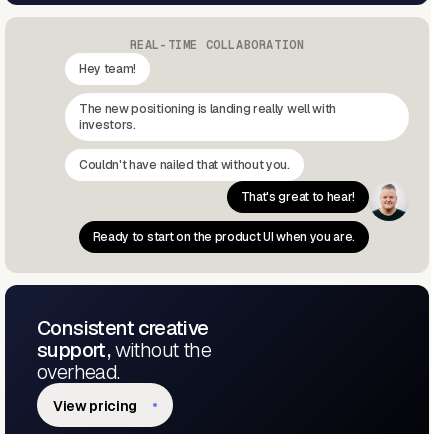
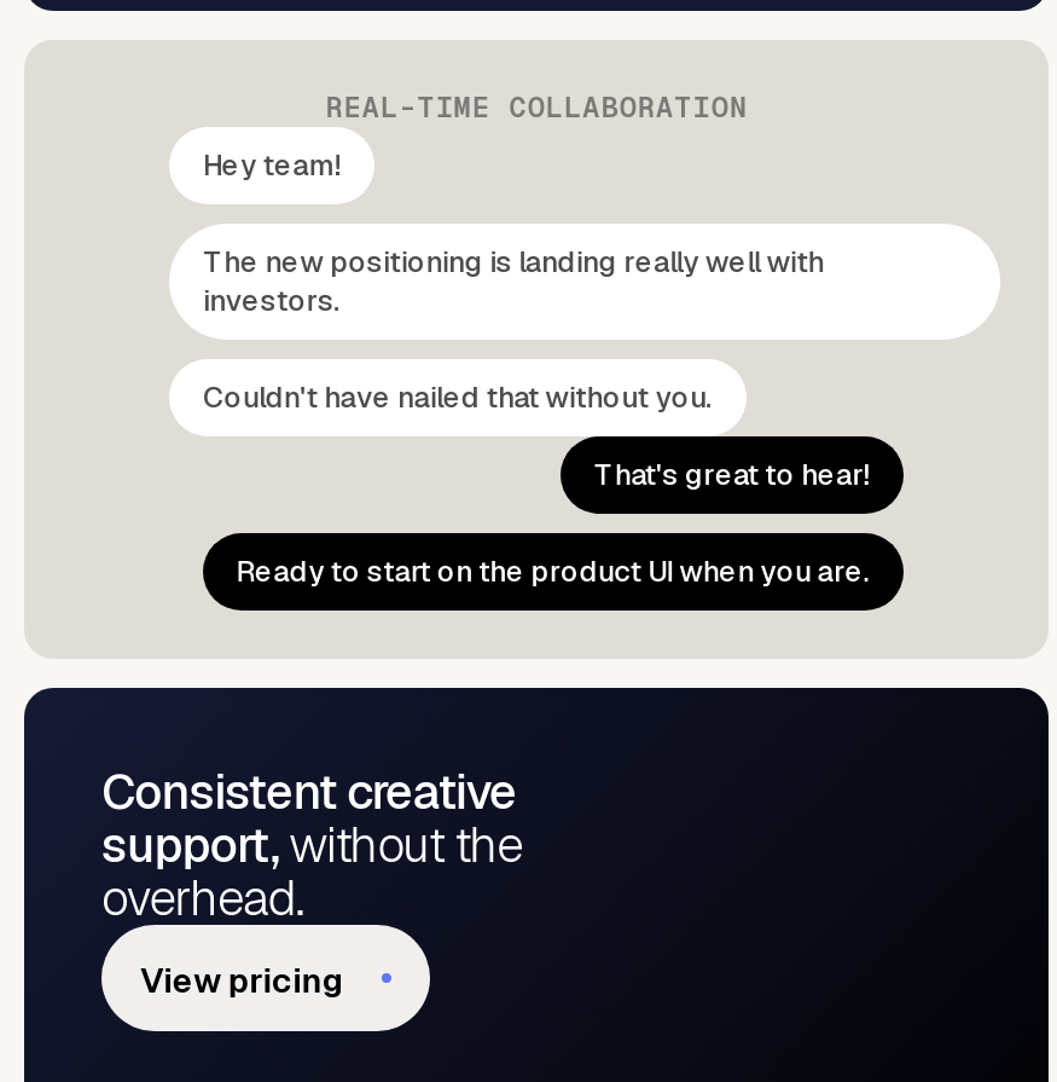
- [image]
